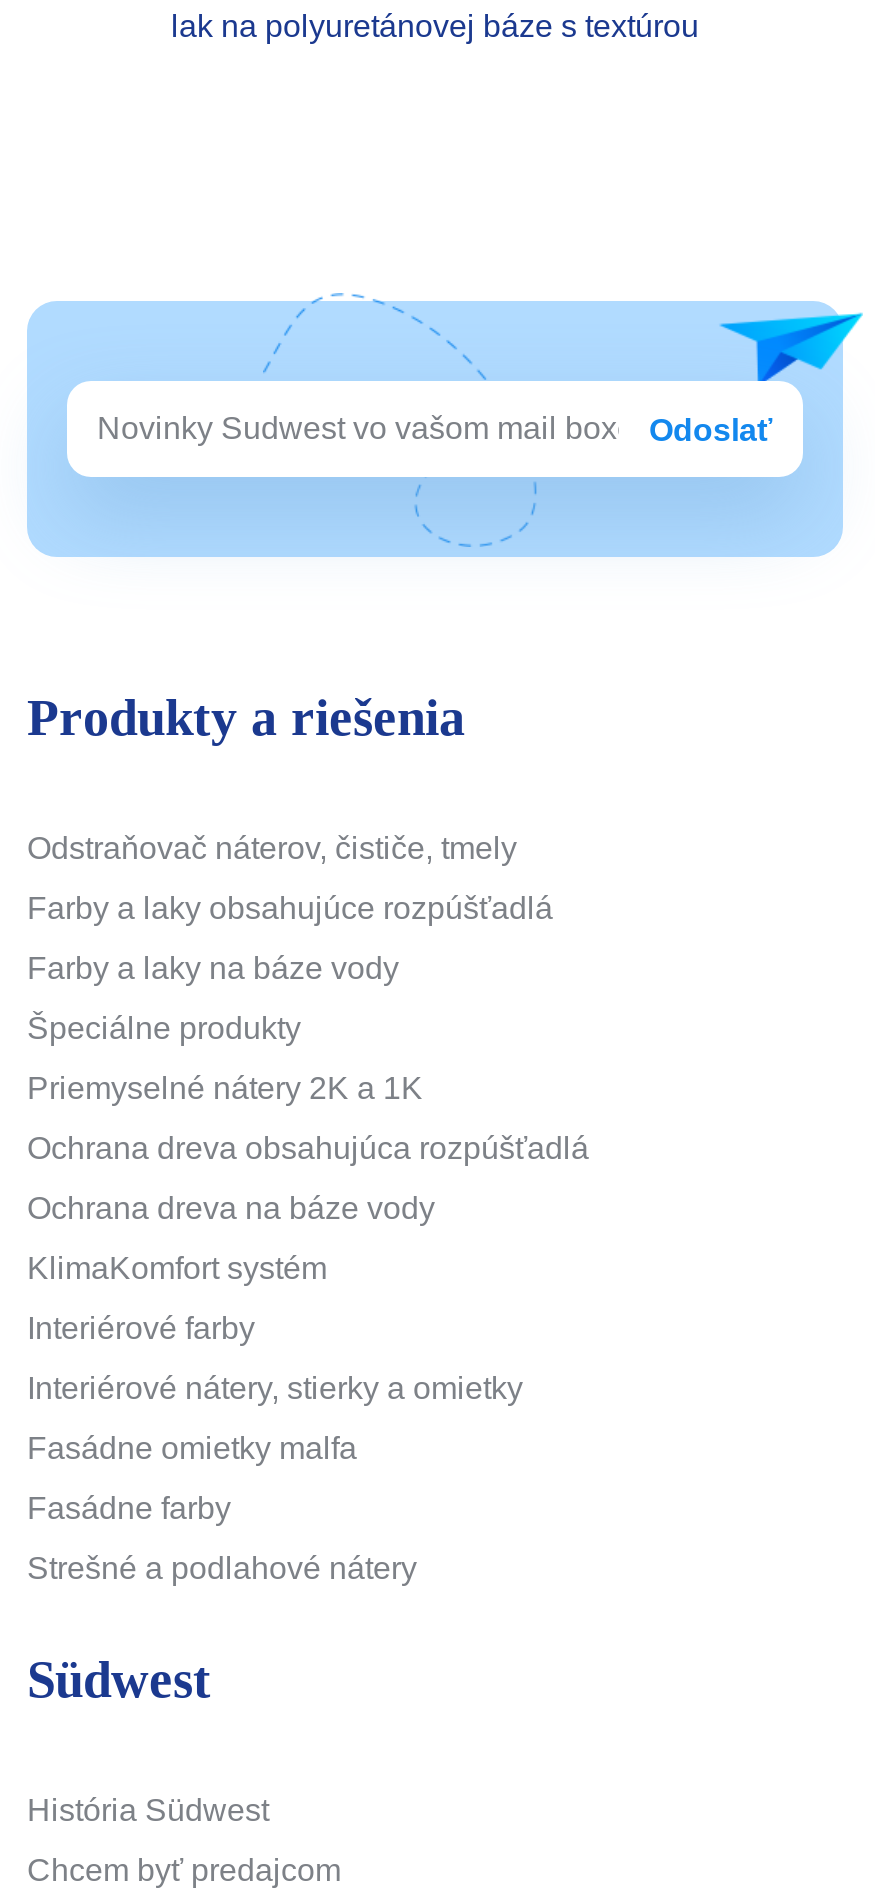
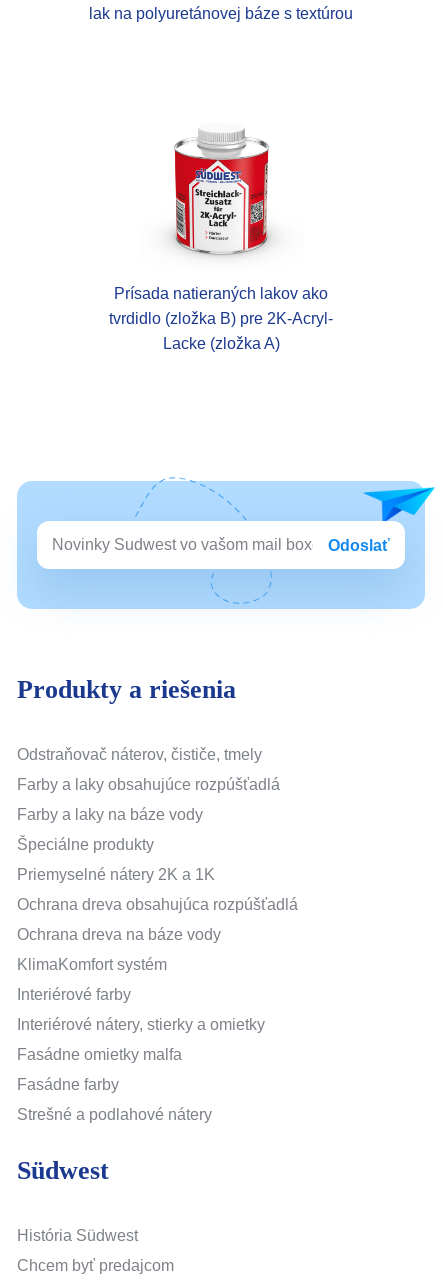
+ [image]
+ Prísada natieraných lakov ako
+ tvrdidlo (zložka B) pre 2K-Acryl-
+ Lacke (zložka A)
